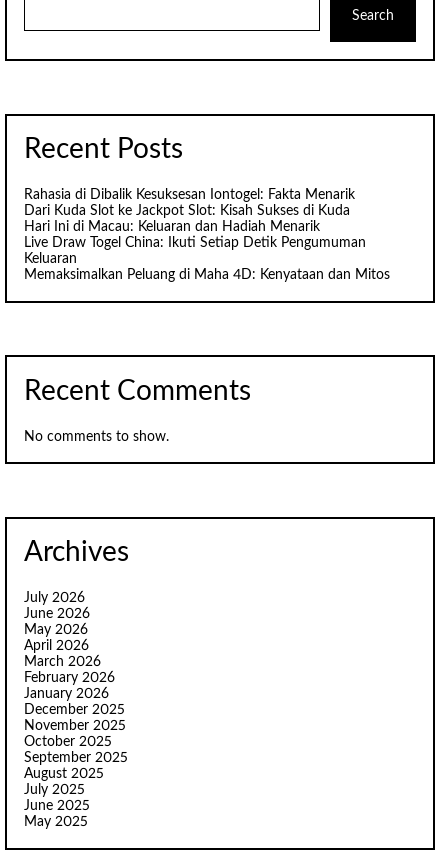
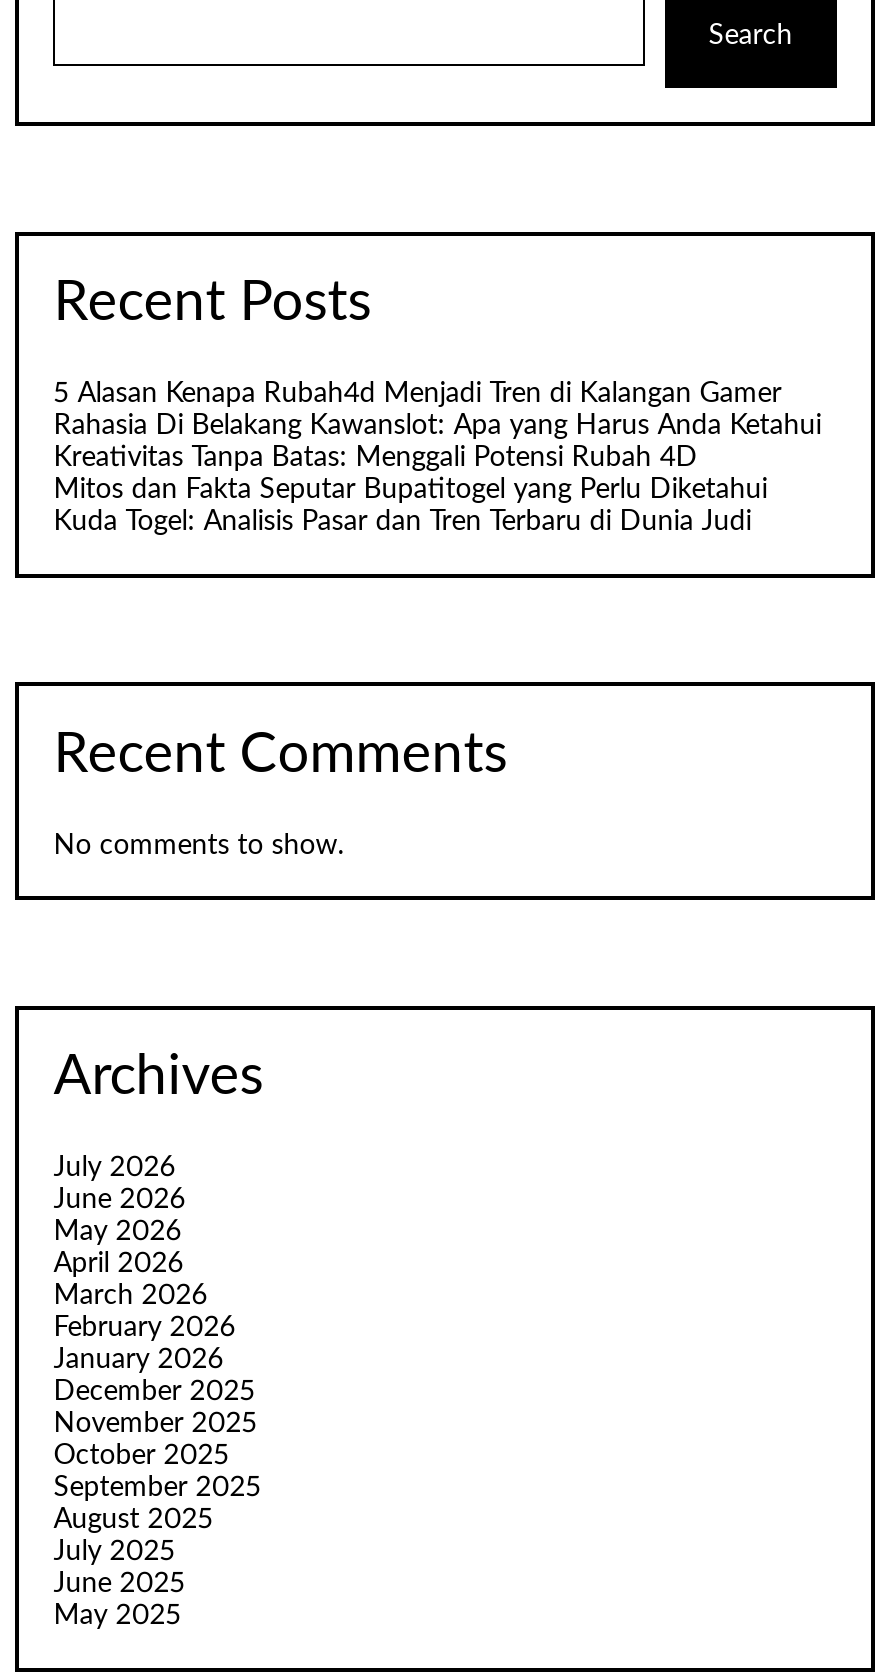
- Rahasia di Dibalik Kesuksesan Iontogel: Fakta Menarik
- Dari Kuda Slot ke Jackpot Slot: Kisah Sukses di Kuda
- Hari Ini di Macau: Keluaran dan Hadiah Menarik
- Live Draw Togel China: Ikuti Setiap Detik Pengumuman
- Keluaran
- Memaksimalkan Peluang di Maha 4D: Kenyataan dan Mitos
+ 5 Alasan Kenapa Rubah4d Menjadi Tren di Kalangan Gamer
+ Rahasia Di Belakang Kawanslot: Apa yang Harus Anda Ketahui
+ Kreativitas Tanpa Batas: Menggali Potensi Rubah 4D
+ Mitos dan Fakta Seputar Bupatitogel yang Perlu Diketahui
+ Kuda Togel: Analisis Pasar dan Tren Terbaru di Dunia Judi
